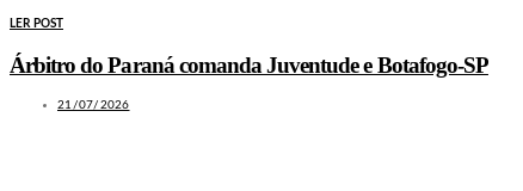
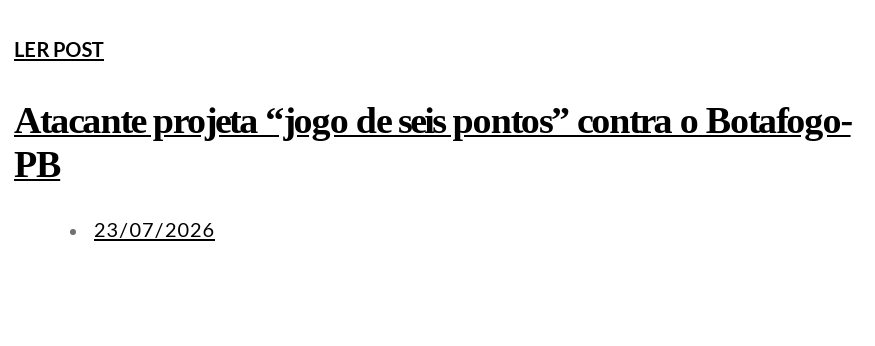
- Árbitro do Paraná comanda Juventude e Botafogo-SP
+ Atacante projeta “jogo de seis pontos” contra o Botafogo-
+ PB

- 21/07/2026
+ 23/07/2026
